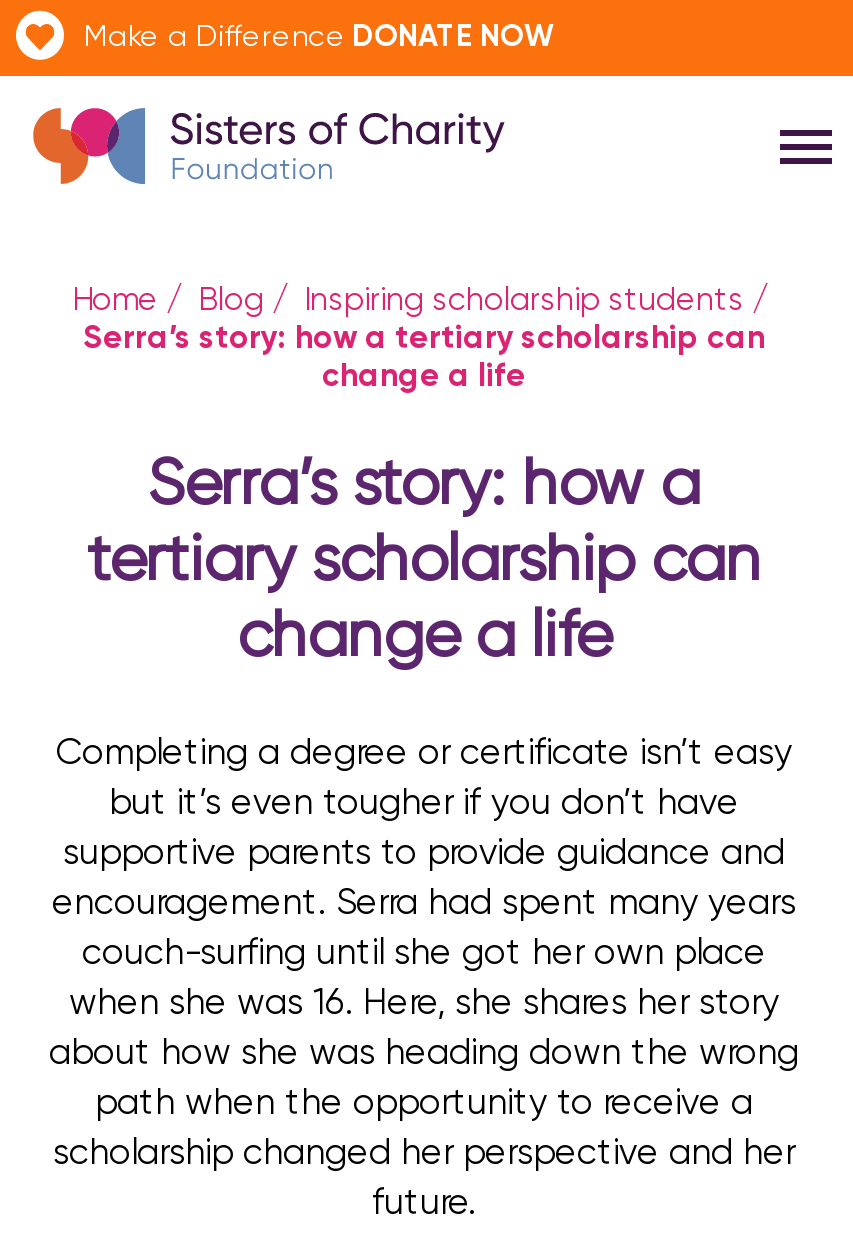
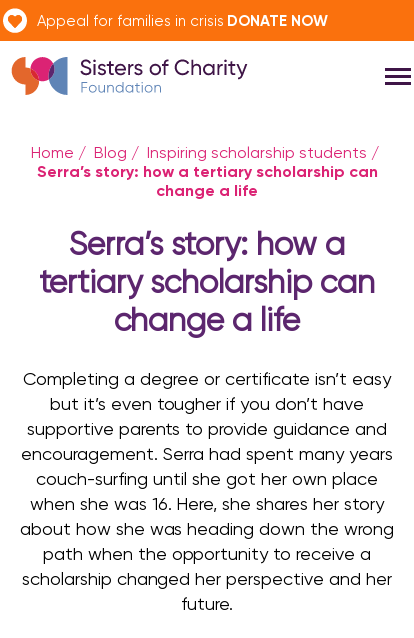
- Make a Difference DONATE NOW
+ Appeal for families in crisis DONATE NOW
